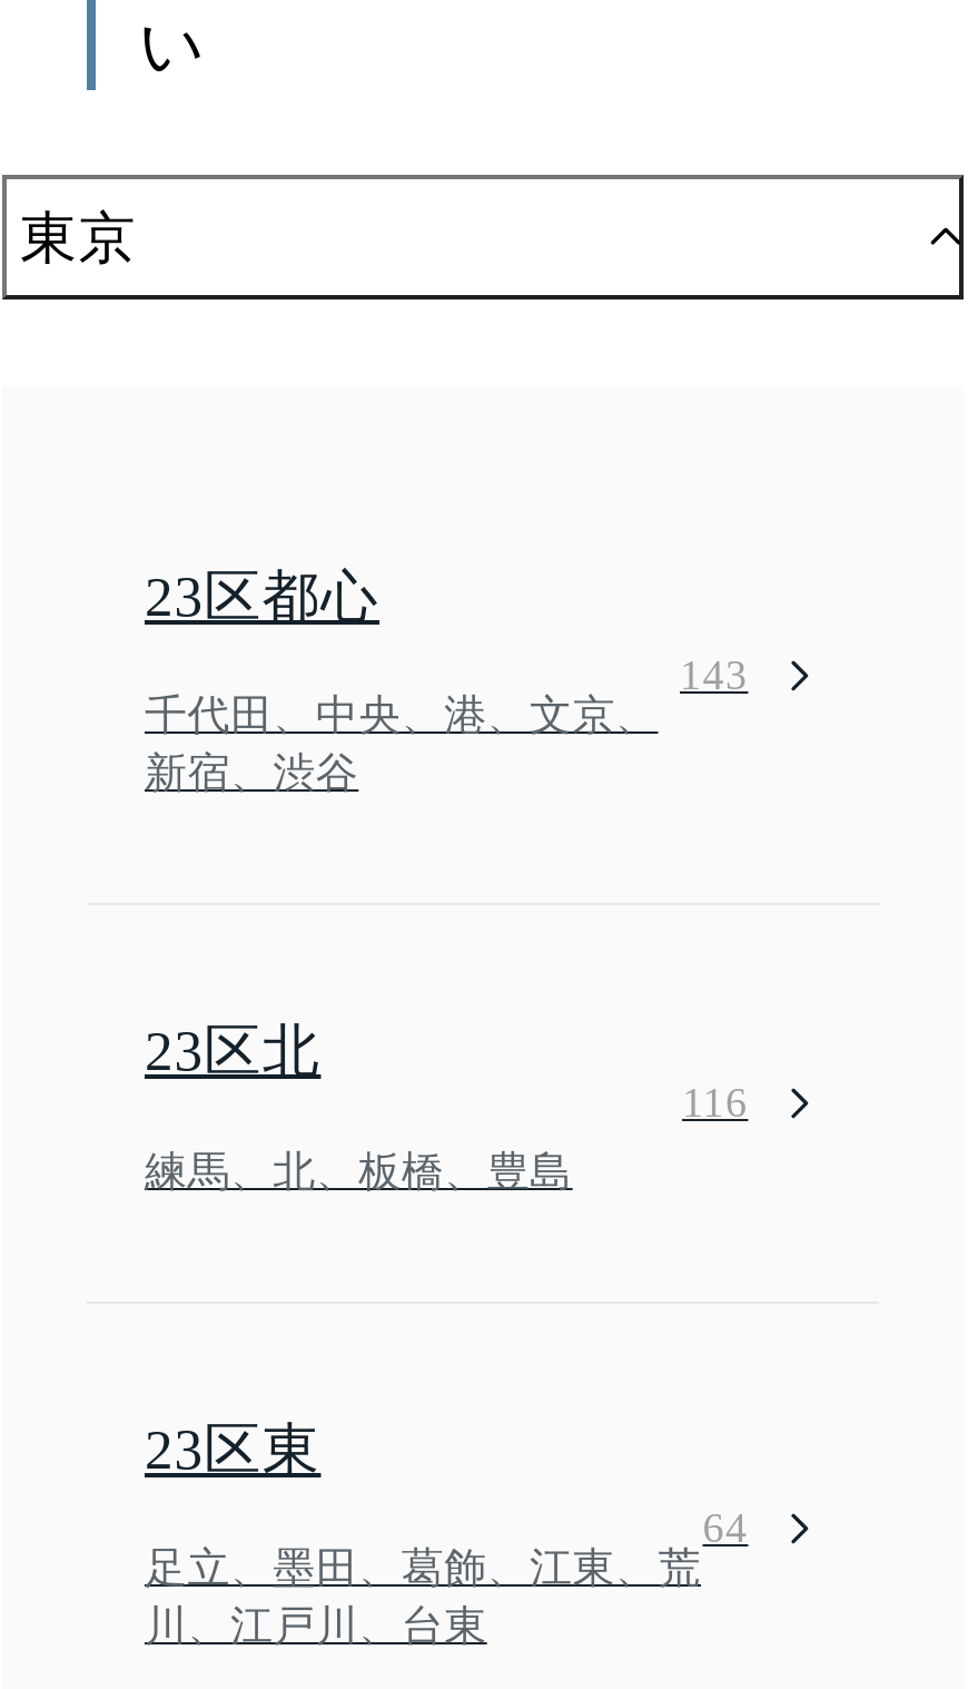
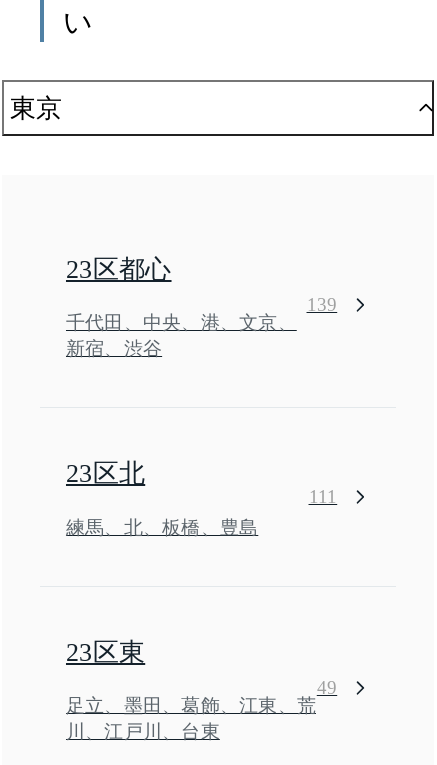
- 143
+ 139

- 116
+ 111

- 64
+ 49
